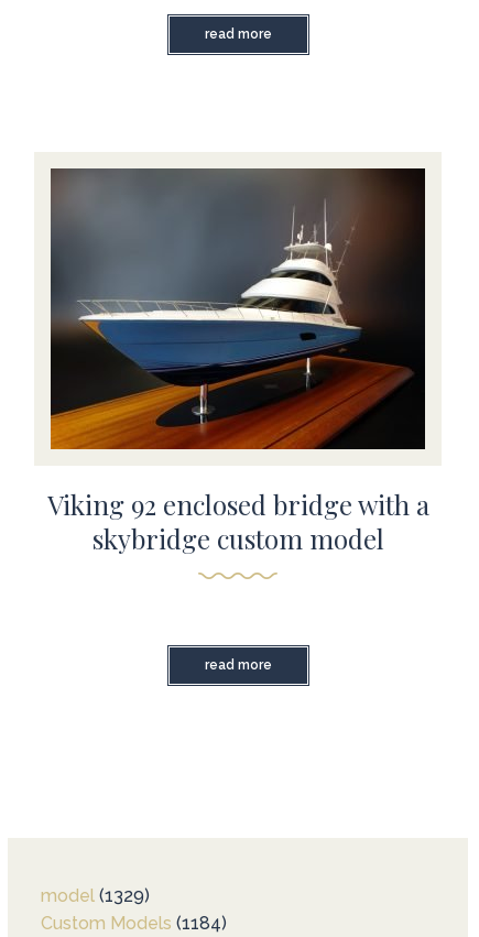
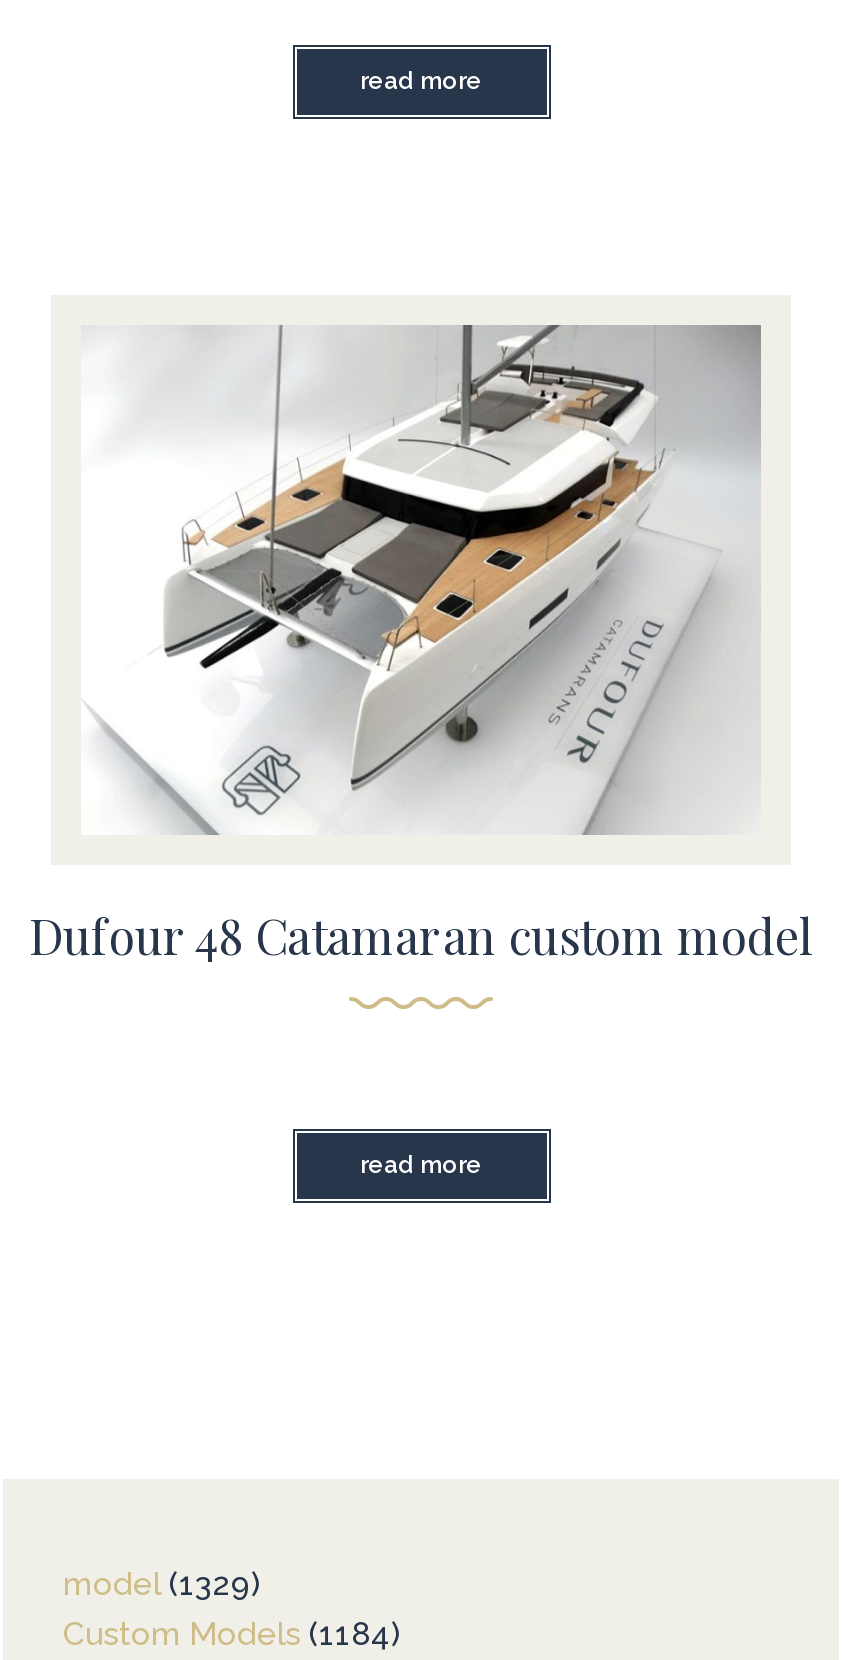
- [image]
- Viking 92 enclosed bridge with a
- skybridge custom model
+ [image]
+ Dufour 48 Catamaran custom model
